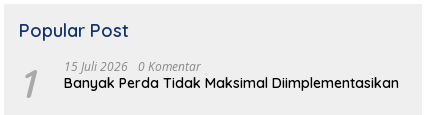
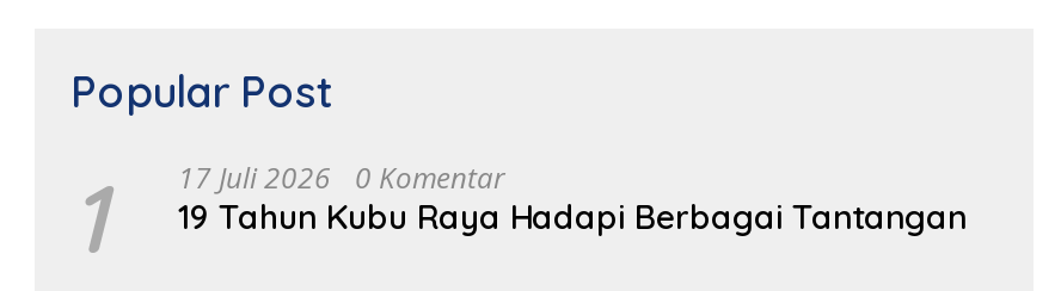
- 15 Juli 2026 0 Komentar
- Banyak Perda Tidak Maksimal Diimplementasikan
+ 17 Juli 2026 0 Komentar
+ 19 Tahun Kubu Raya Hadapi Berbagai Tantangan
